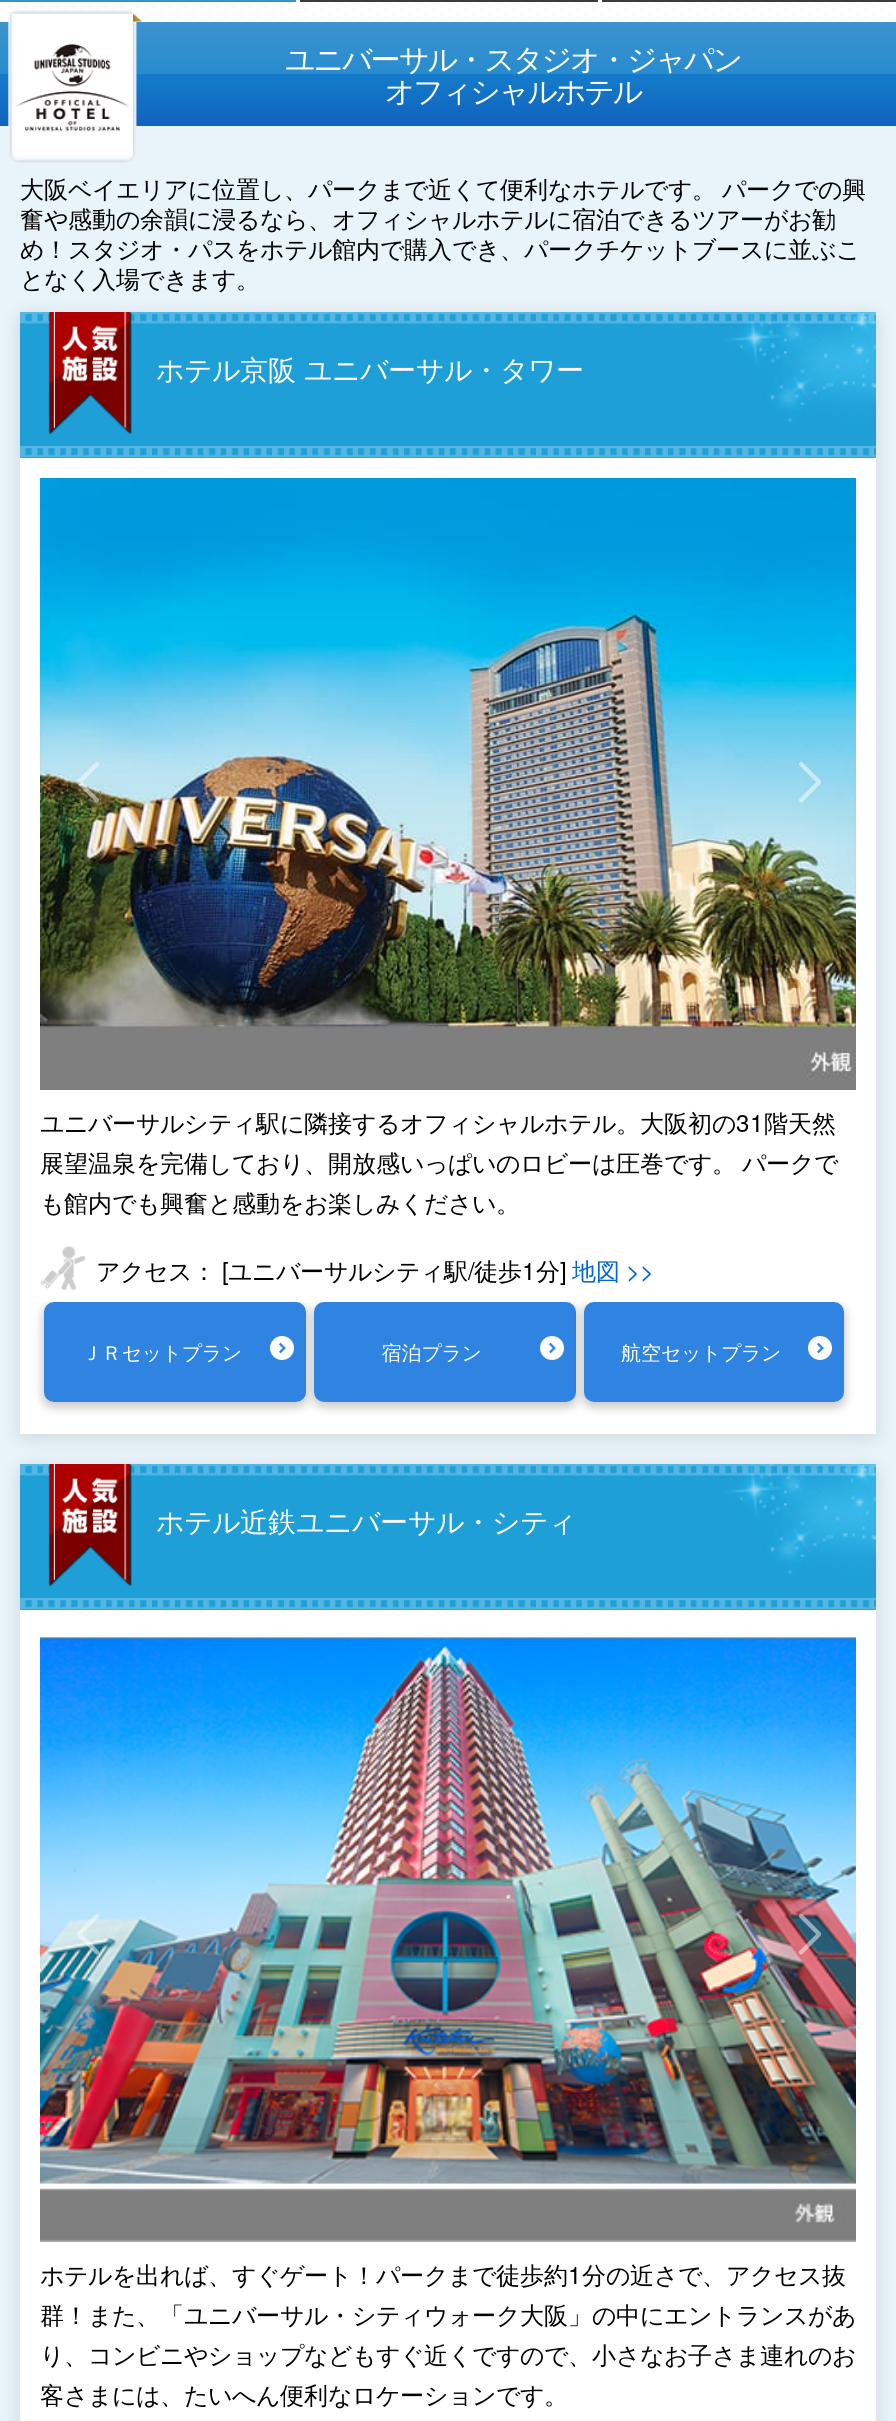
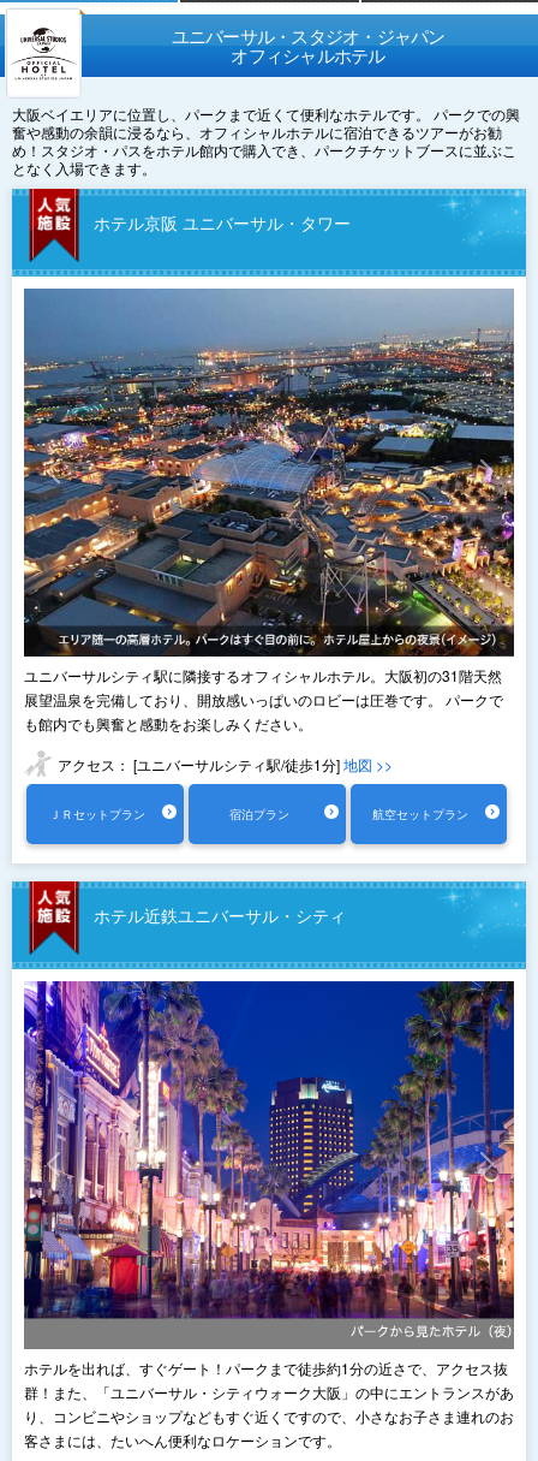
- [image]
+ [image]

- [image]
+ [image]
